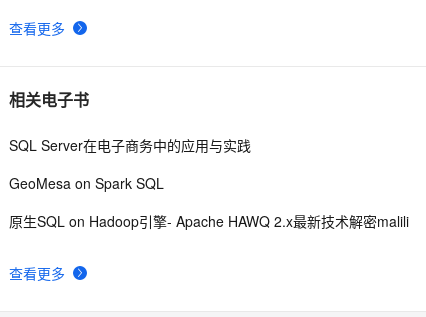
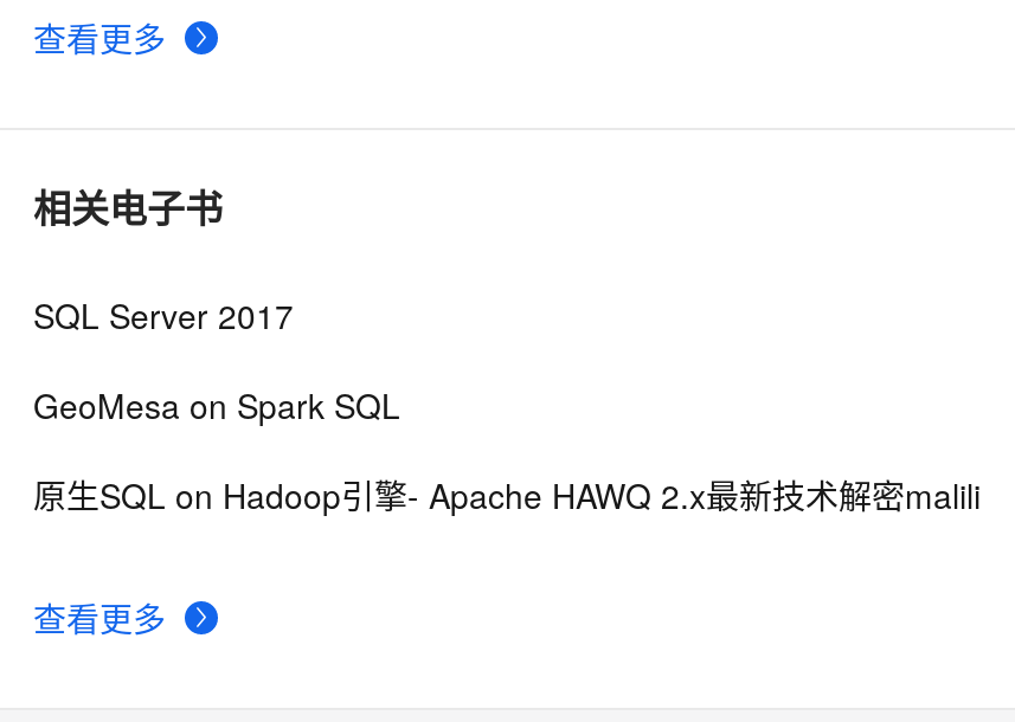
- SQL Server在电子商务中的应用与实践
+ SQL Server 2017
